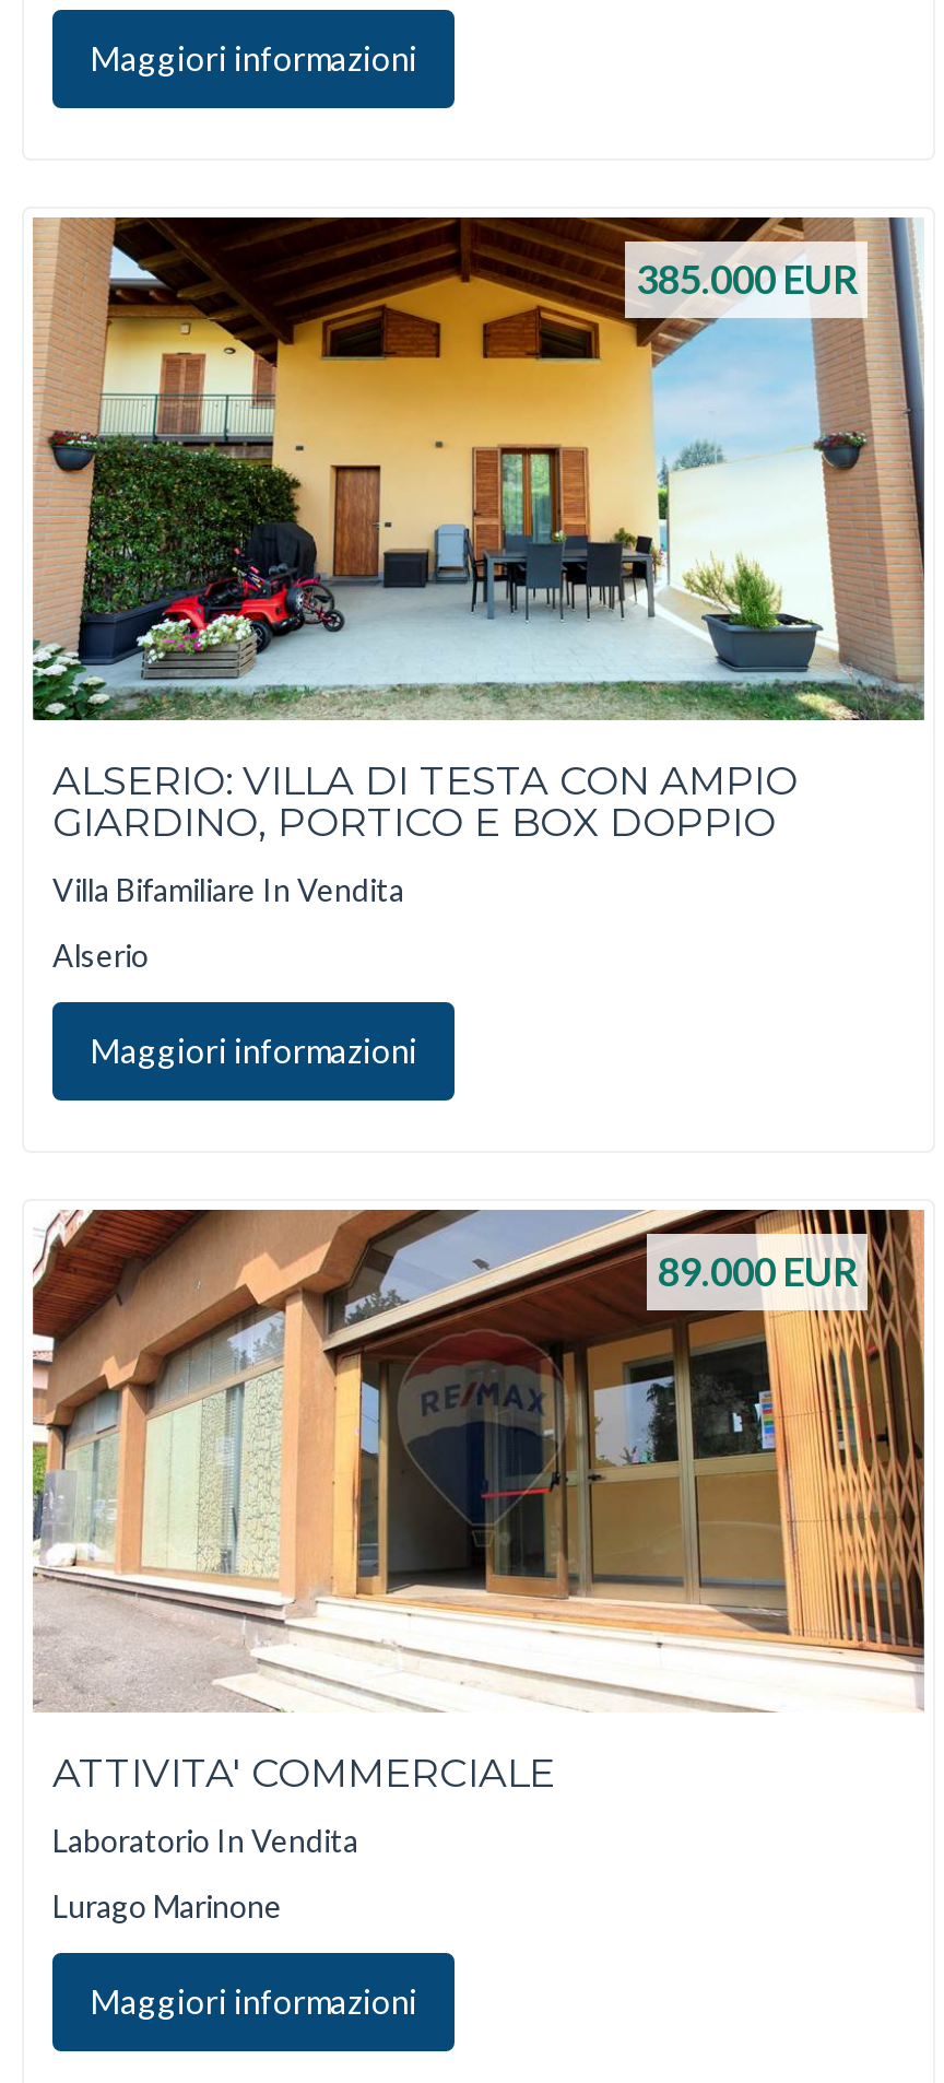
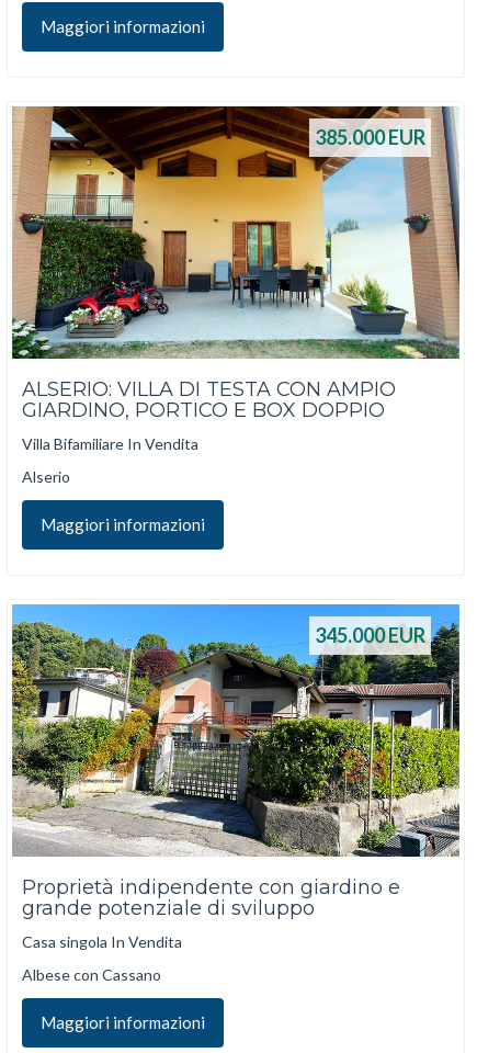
- [image]
- 89.000 EUR
+ [image]
+ 345.000 EUR

- ATTIVITA' COMMERCIALE
+ Proprietà indipendente con giardino e
+ grande potenziale di sviluppo

- Laboratorio In Vendita
+ Casa singola In Vendita

- Lurago Marinone
+ Albese con Cassano
